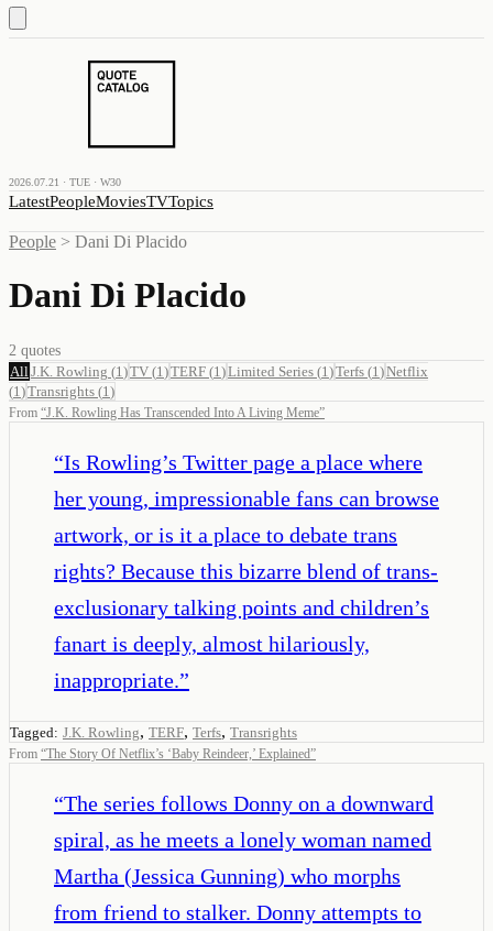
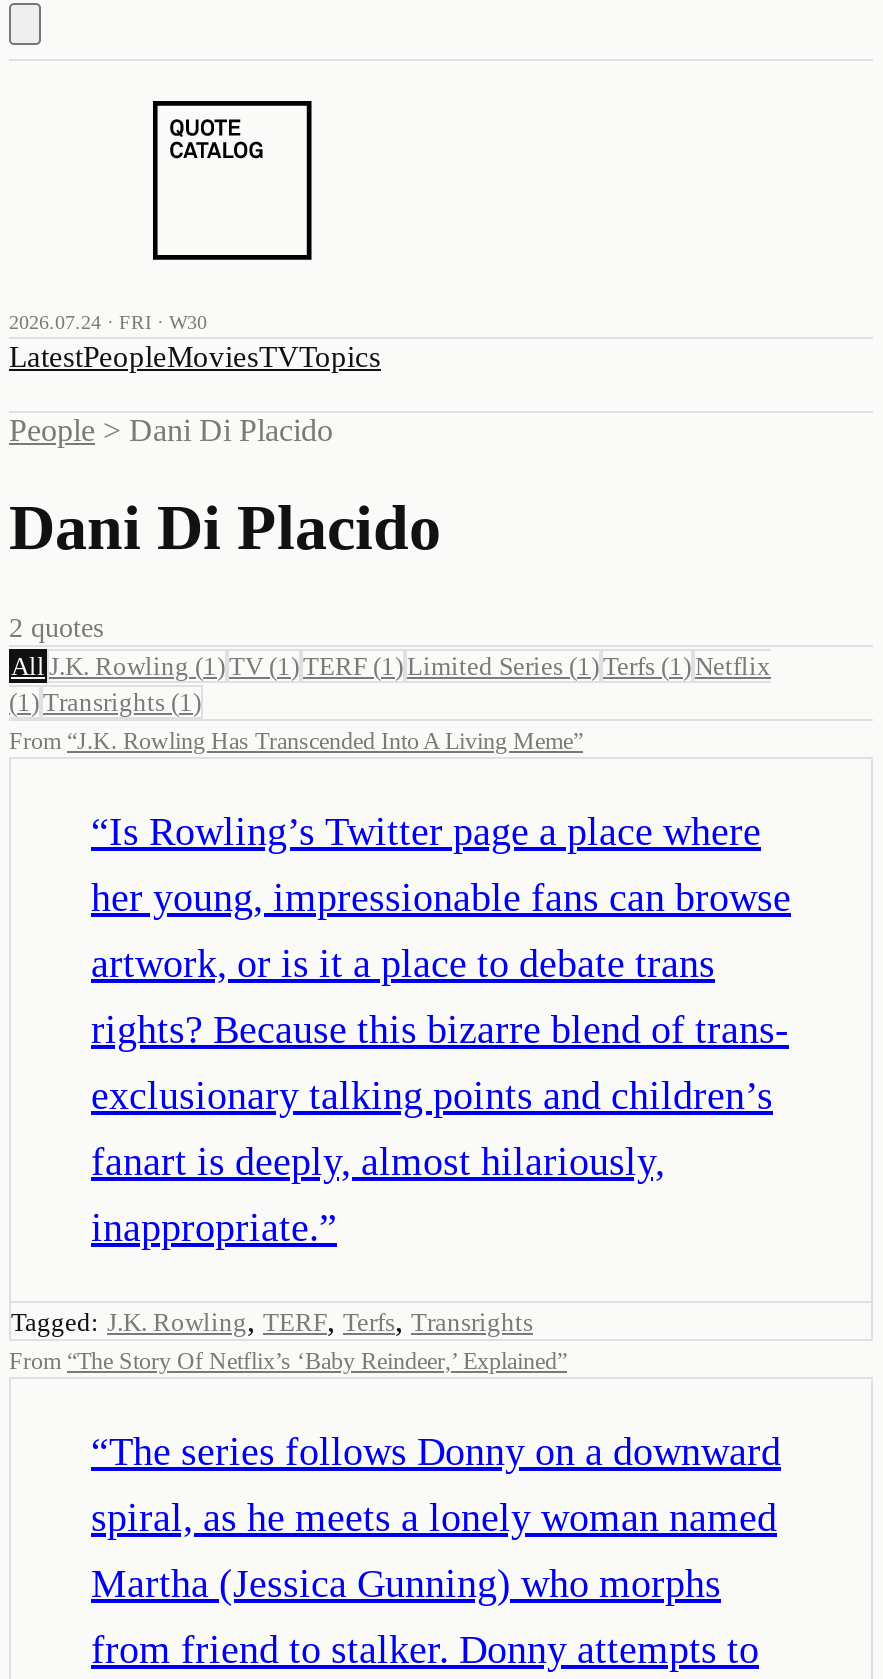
- 2026.07.21 · TUE · W30
+ 2026.07.24 · FRI · W30
